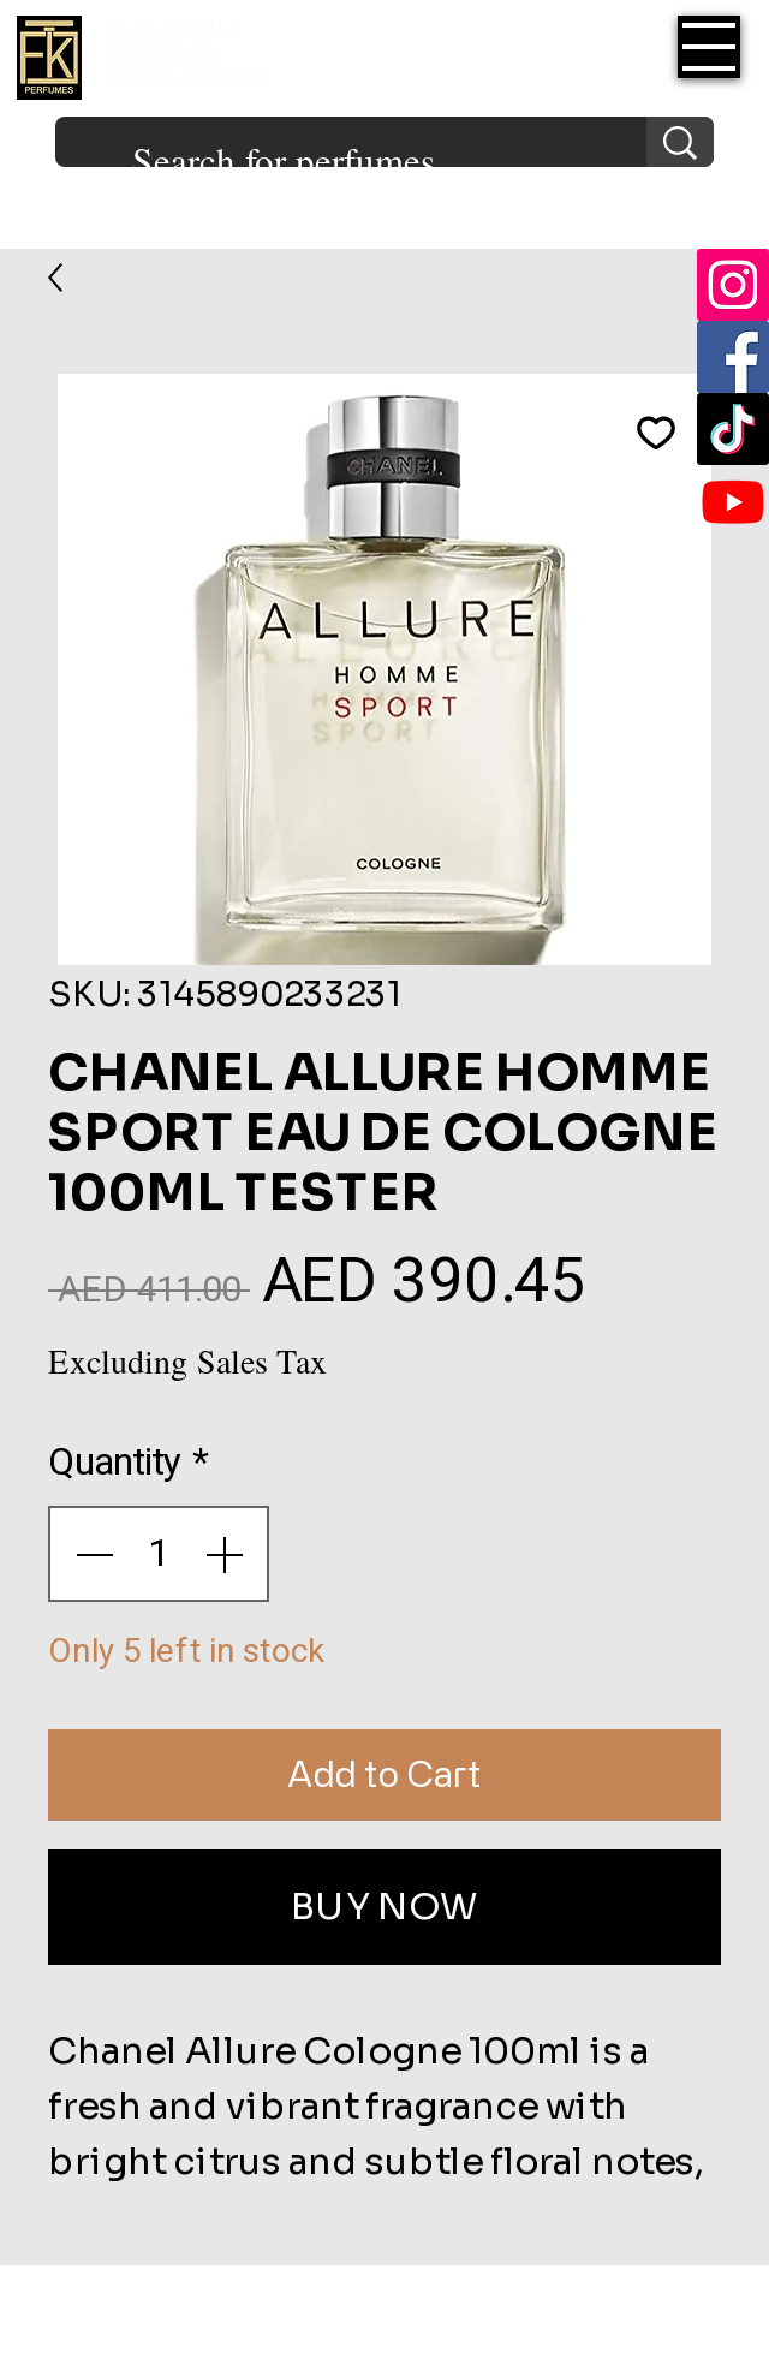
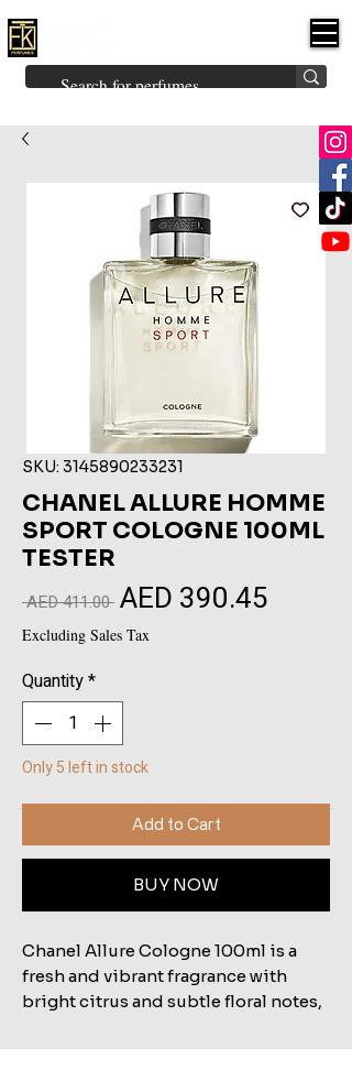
- SPORT EAU DE COLOGNE
- 100ML TESTER
+ SPORT COLOGNE 100ML
+ TESTER
